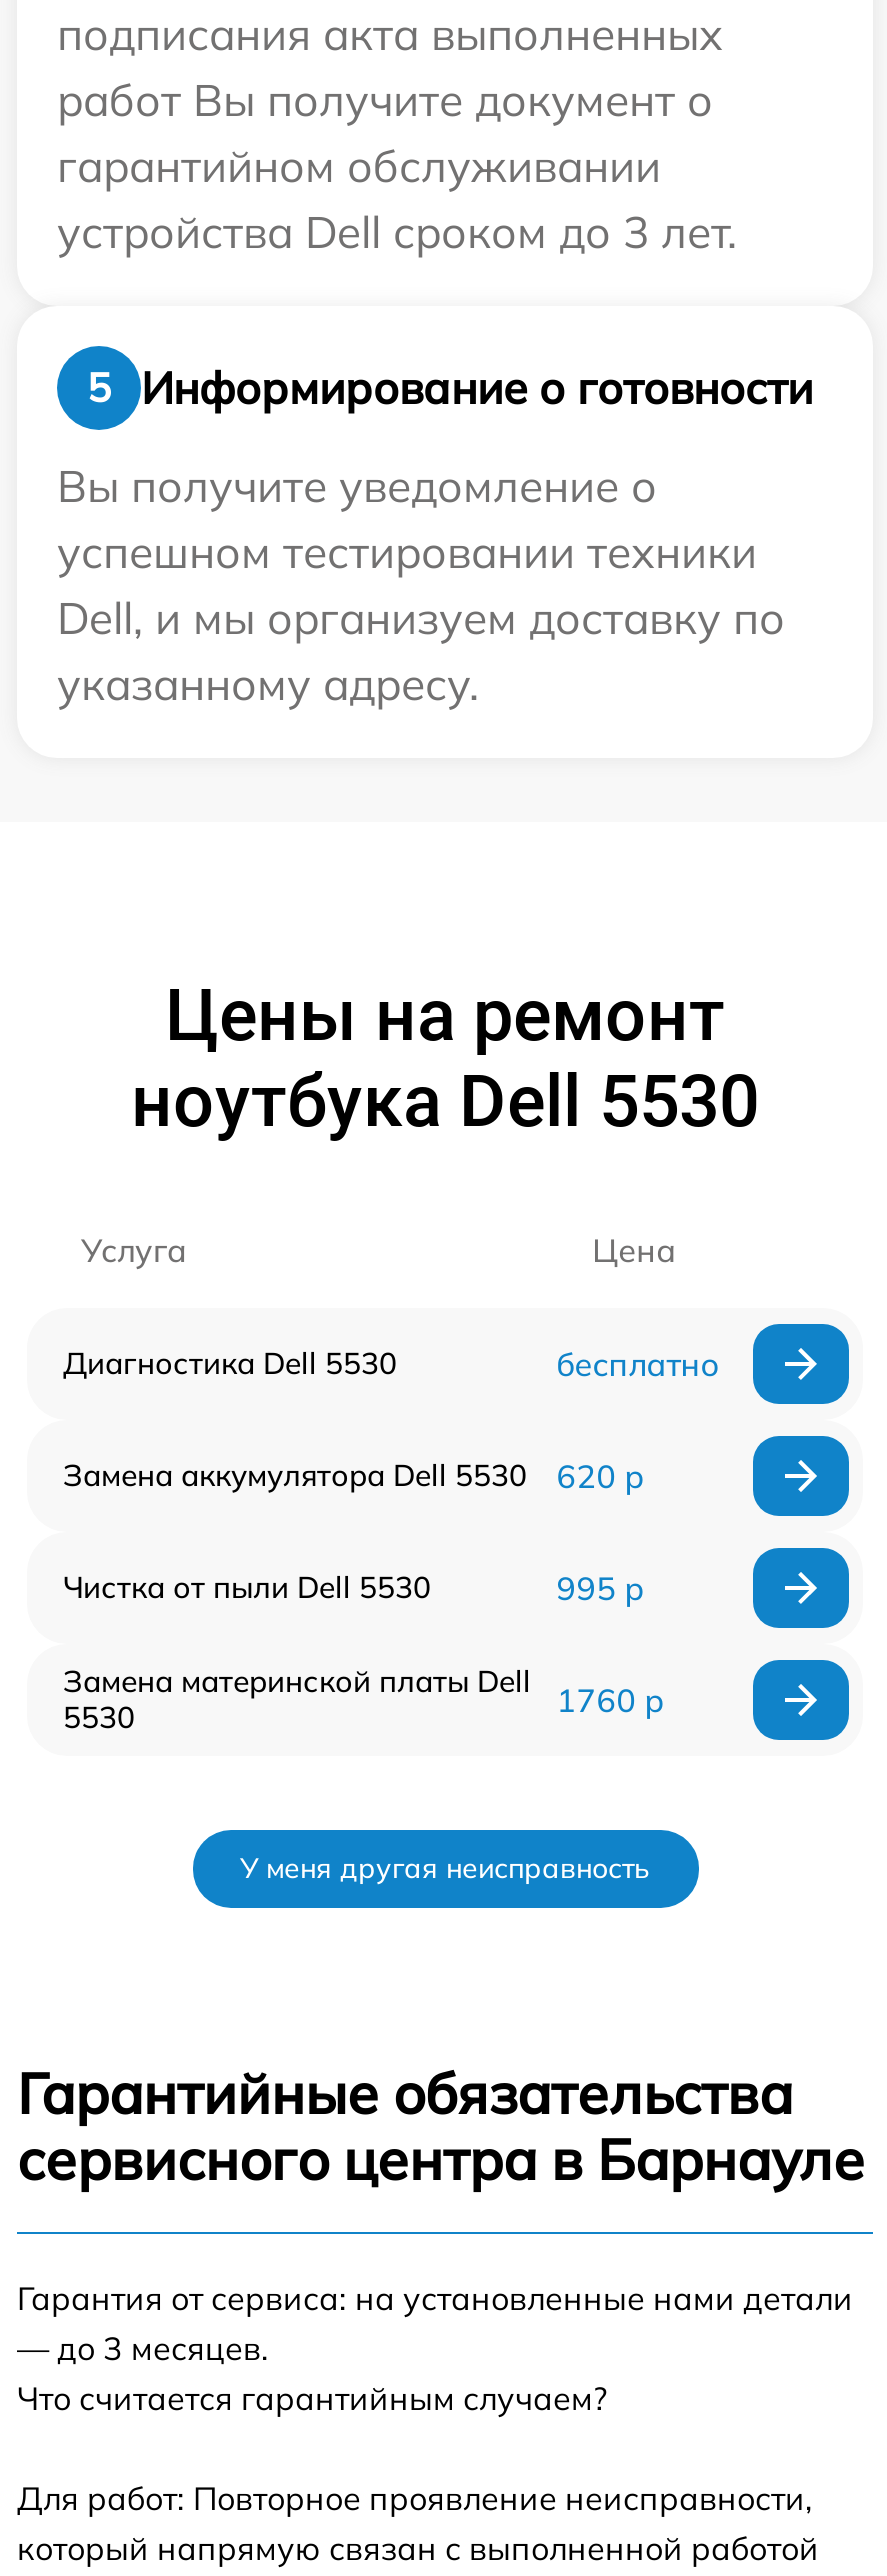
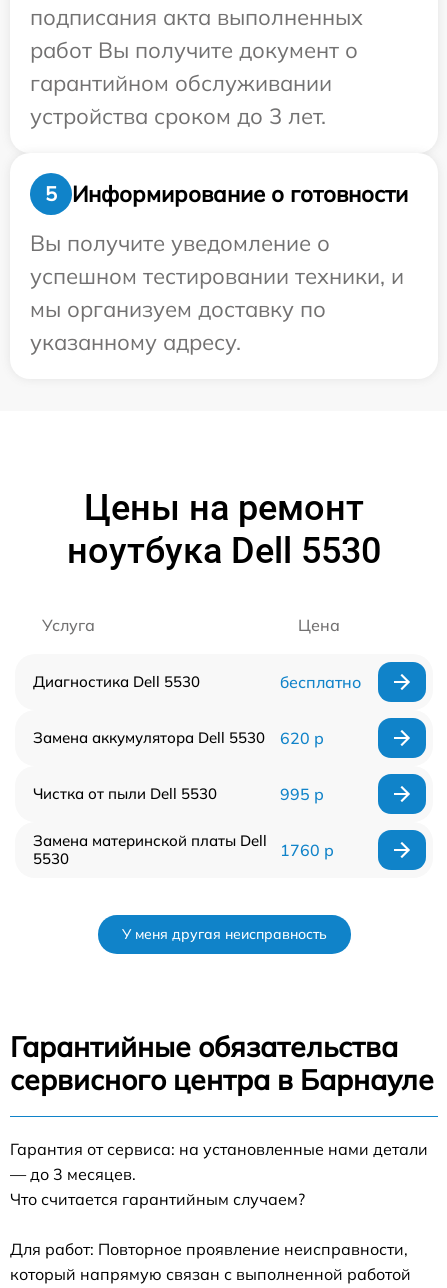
- устройства Dell сроком до 3 лет.
+ устройства сроком до 3 лет.

- успешном тестировании техники
- Dell, и мы организуем доставку по
+ успешном тестировании техники, и
+ мы организуем доставку по
